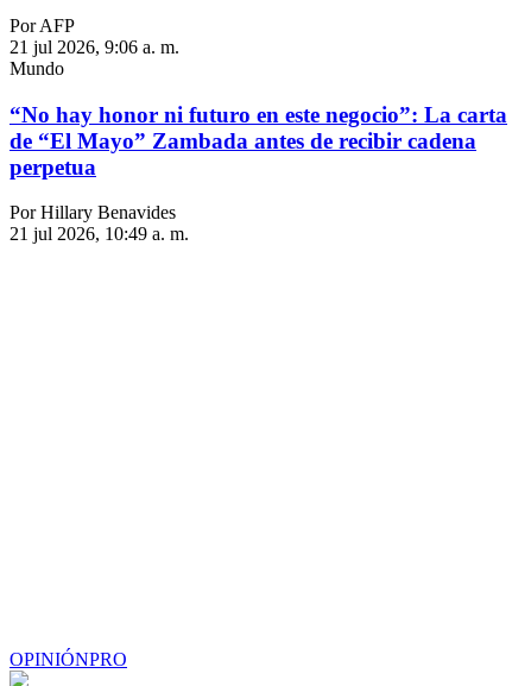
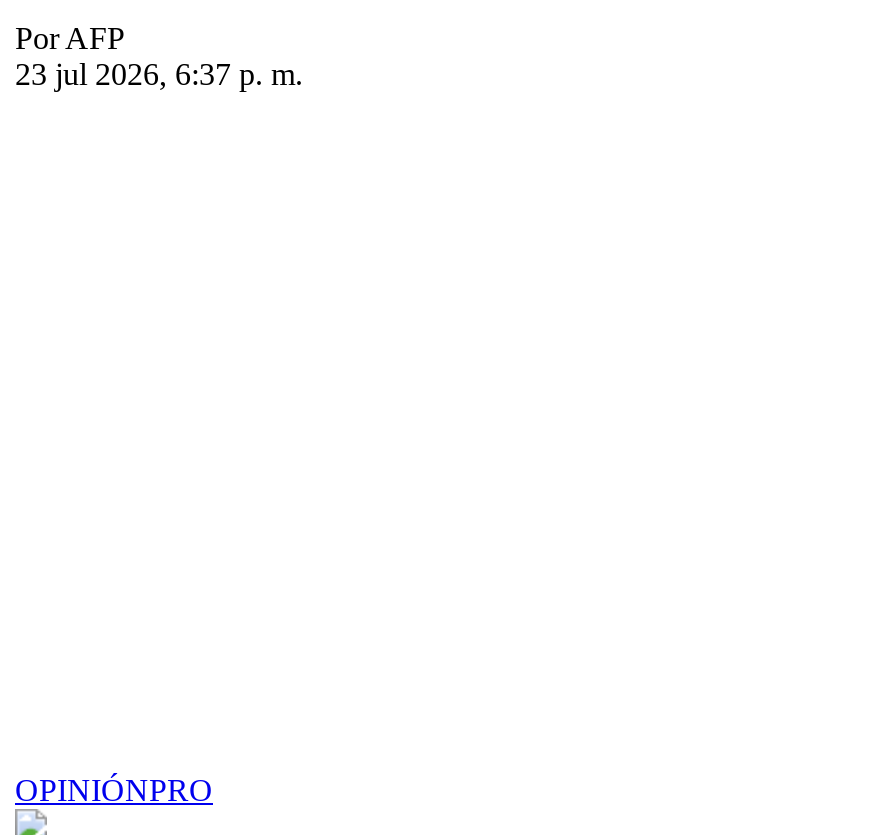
- 21 jul 2026, 9:06 a. m.
- Mundo
- “No hay honor ni futuro en este negocio”: La carta
- de “El Mayo” Zambada antes de recibir cadena
- perpetua
- Por Hillary Benavides
- 21 jul 2026, 10:49 a. m.
+ 23 jul 2026, 6:37 p. m.
